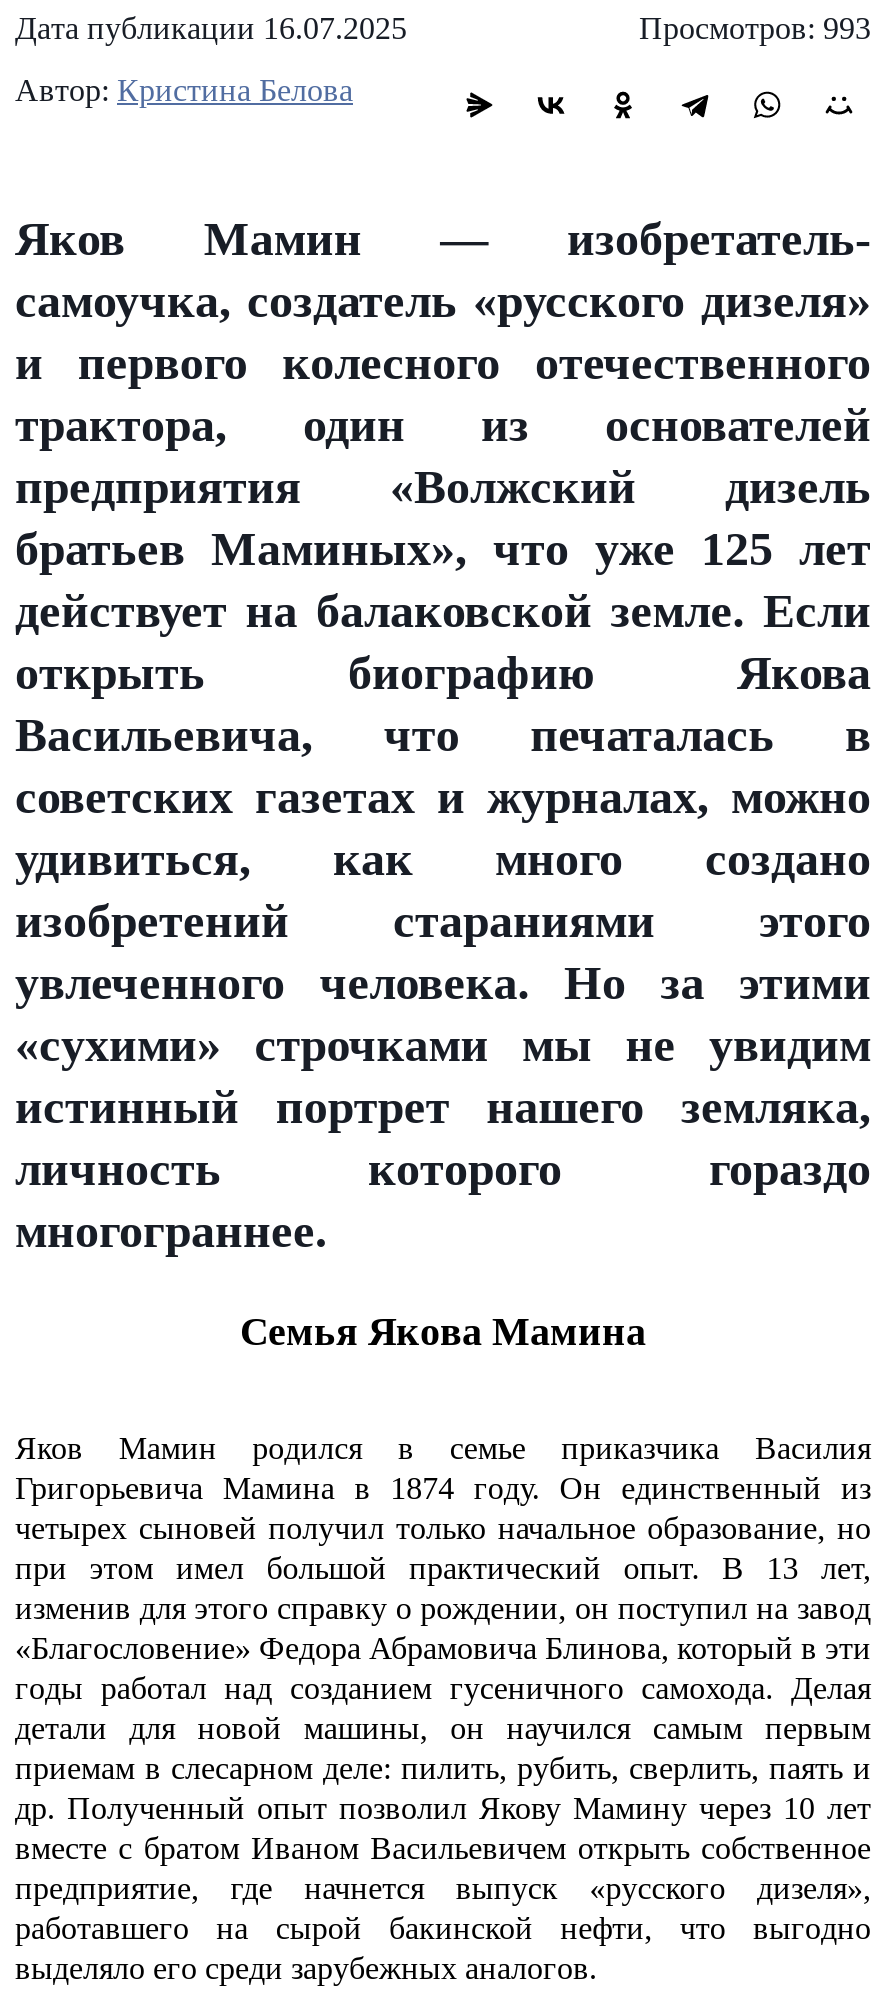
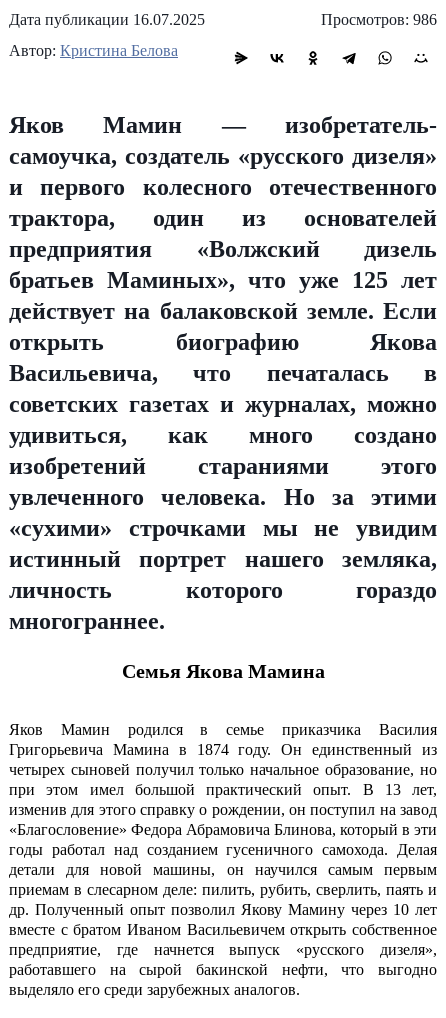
- Просмотров: 993
+ Просмотров: 986
